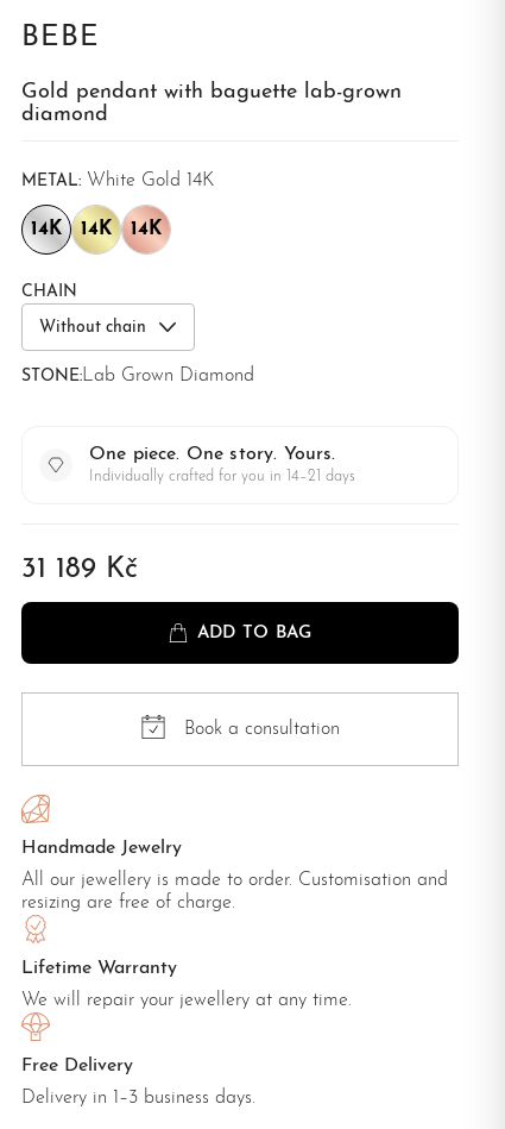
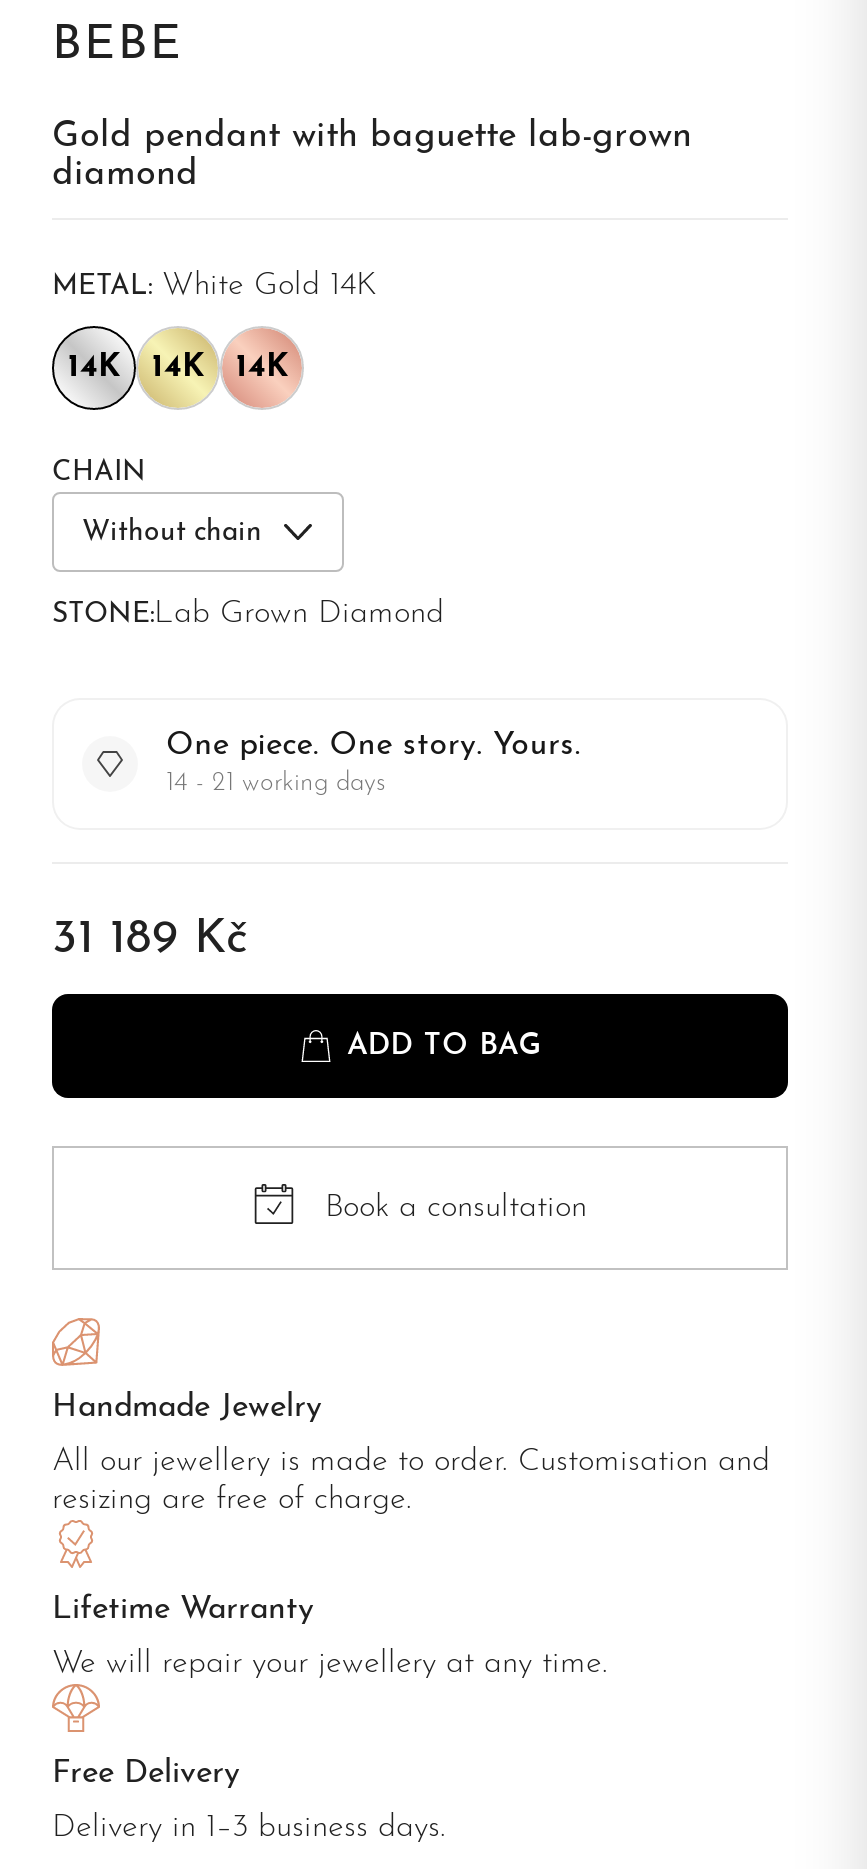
- Individually crafted for you in 14–21 days
+ 14 - 21 working days
